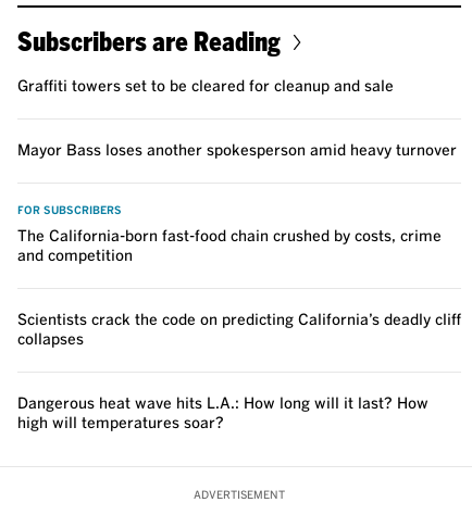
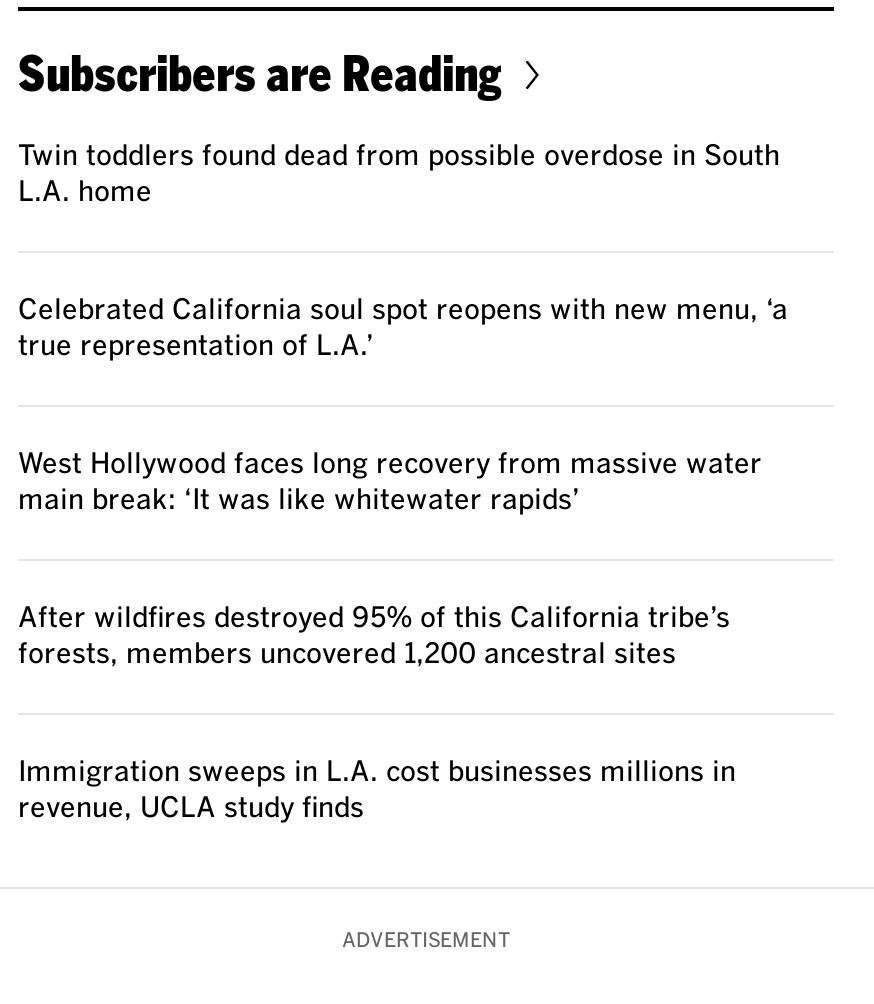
- Graffiti towers set to be cleared for cleanup and sale
+ Twin toddlers found dead from possible overdose in South
+ L.A. home

- Mayor Bass loses another spokesperson amid heavy turnover
+ Celebrated California soul spot reopens with new menu, ‘a
+ true representation of L.A.’

- FOR SUBSCRIBERS
- The California-born fast-food chain crushed by costs, crime
- and competition
+ West Hollywood faces long recovery from massive water
+ main break: ‘It was like whitewater rapids’

- Scientists crack the code on predicting California’s deadly cliff
- collapses
+ After wildfires destroyed 95% of this California tribe’s
+ forests, members uncovered 1,200 ancestral sites

- Dangerous heat wave hits L.A.: How long will it last? How
- high will temperatures soar?
+ Immigration sweeps in L.A. cost businesses millions in
+ revenue, UCLA study finds
